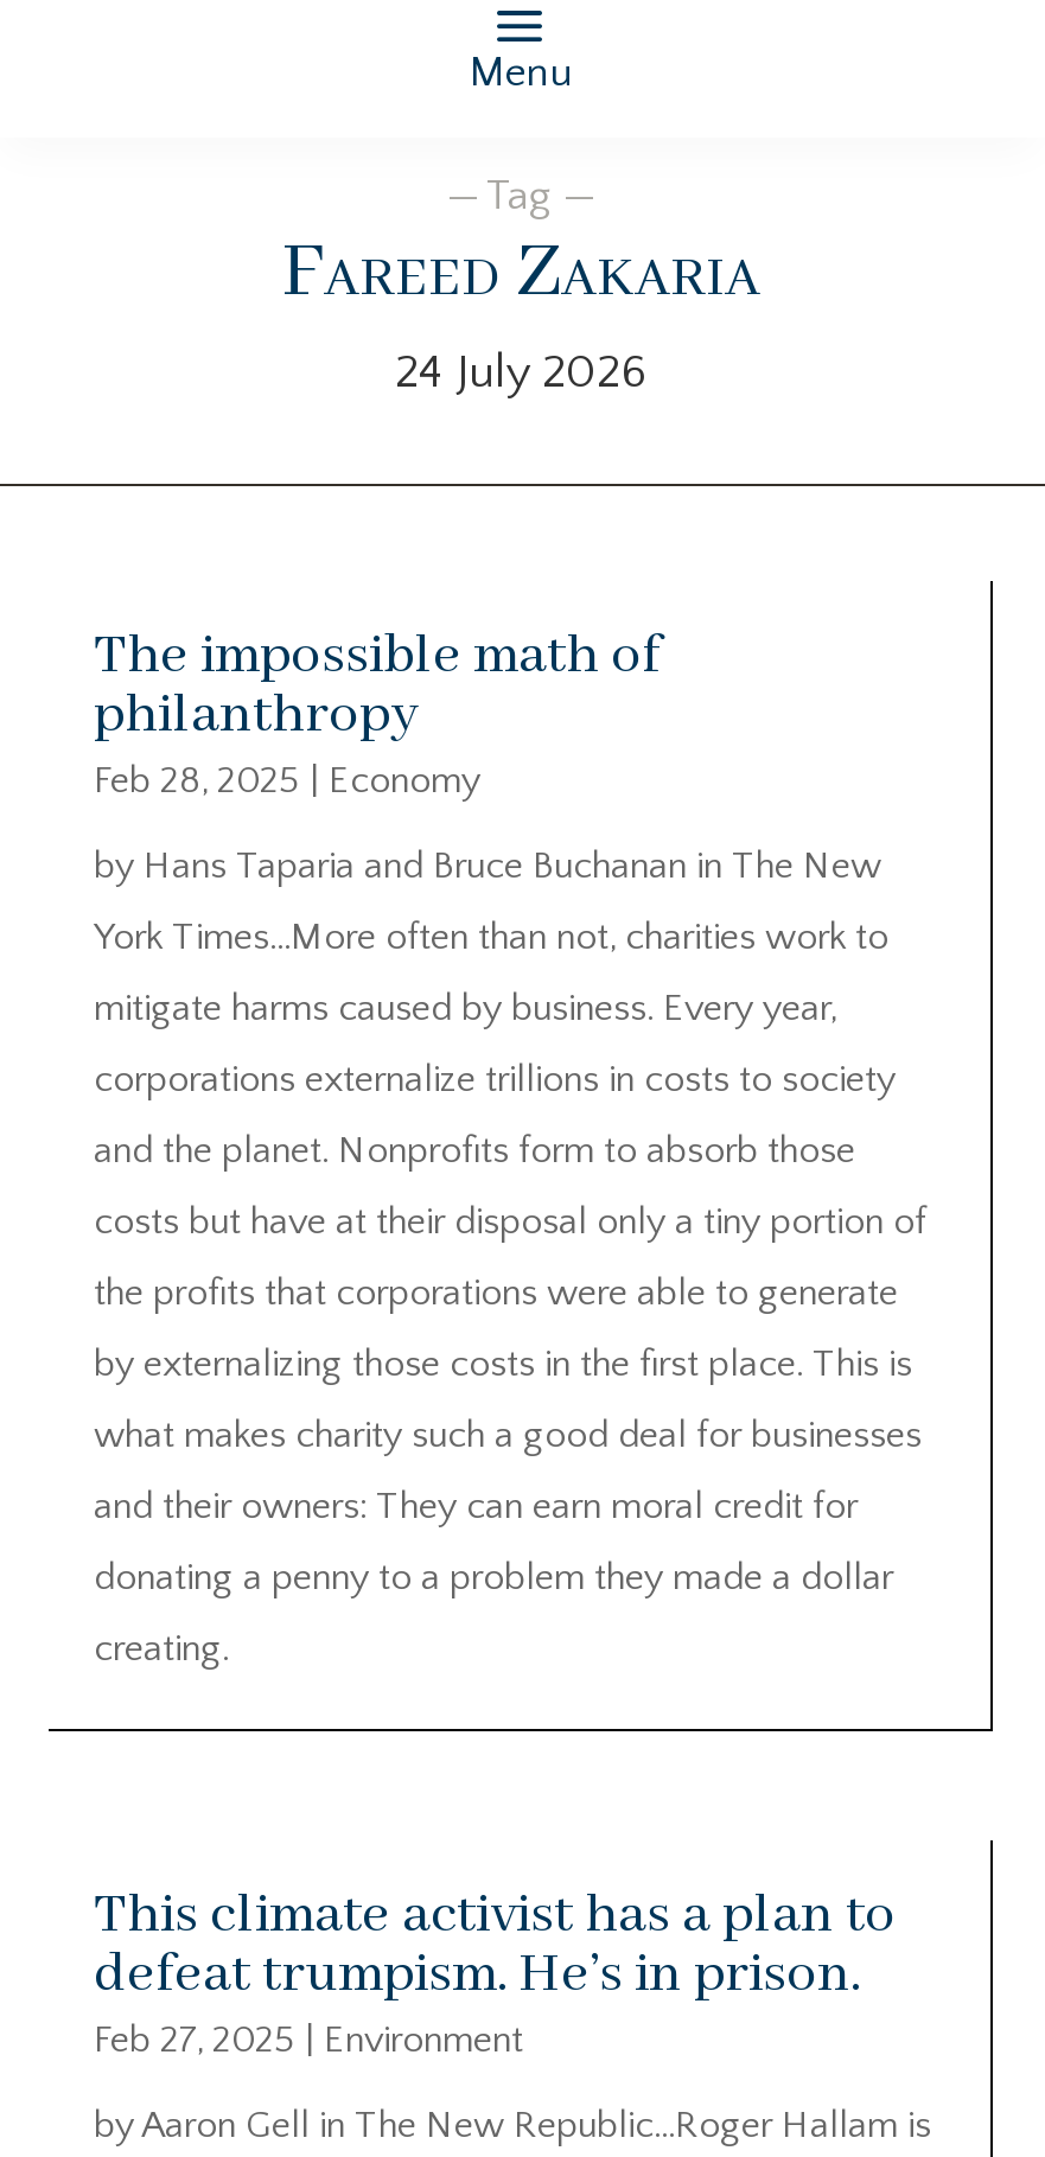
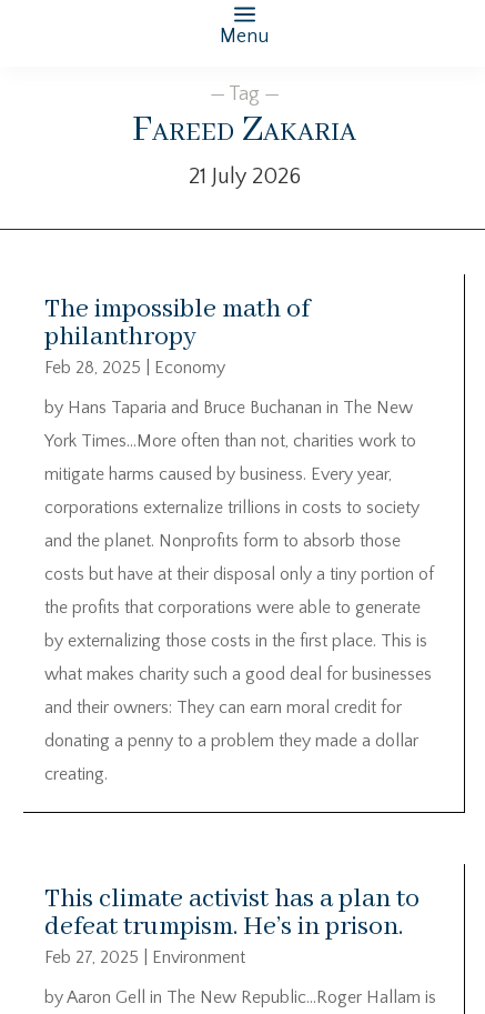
- 24 July 2026
+ 21 July 2026
